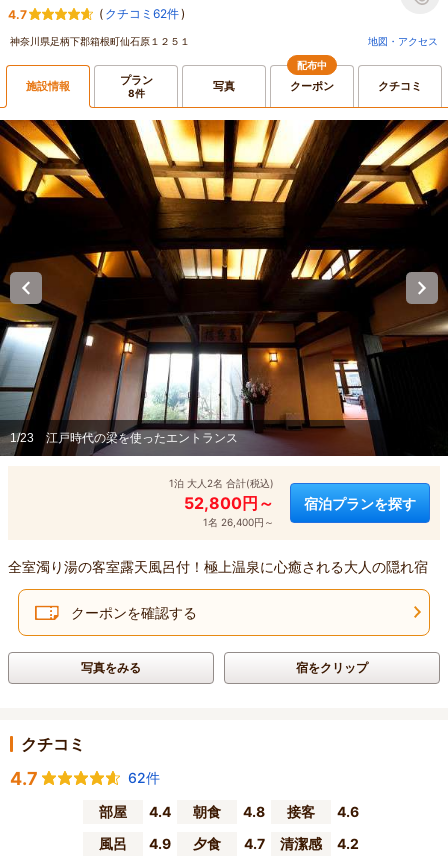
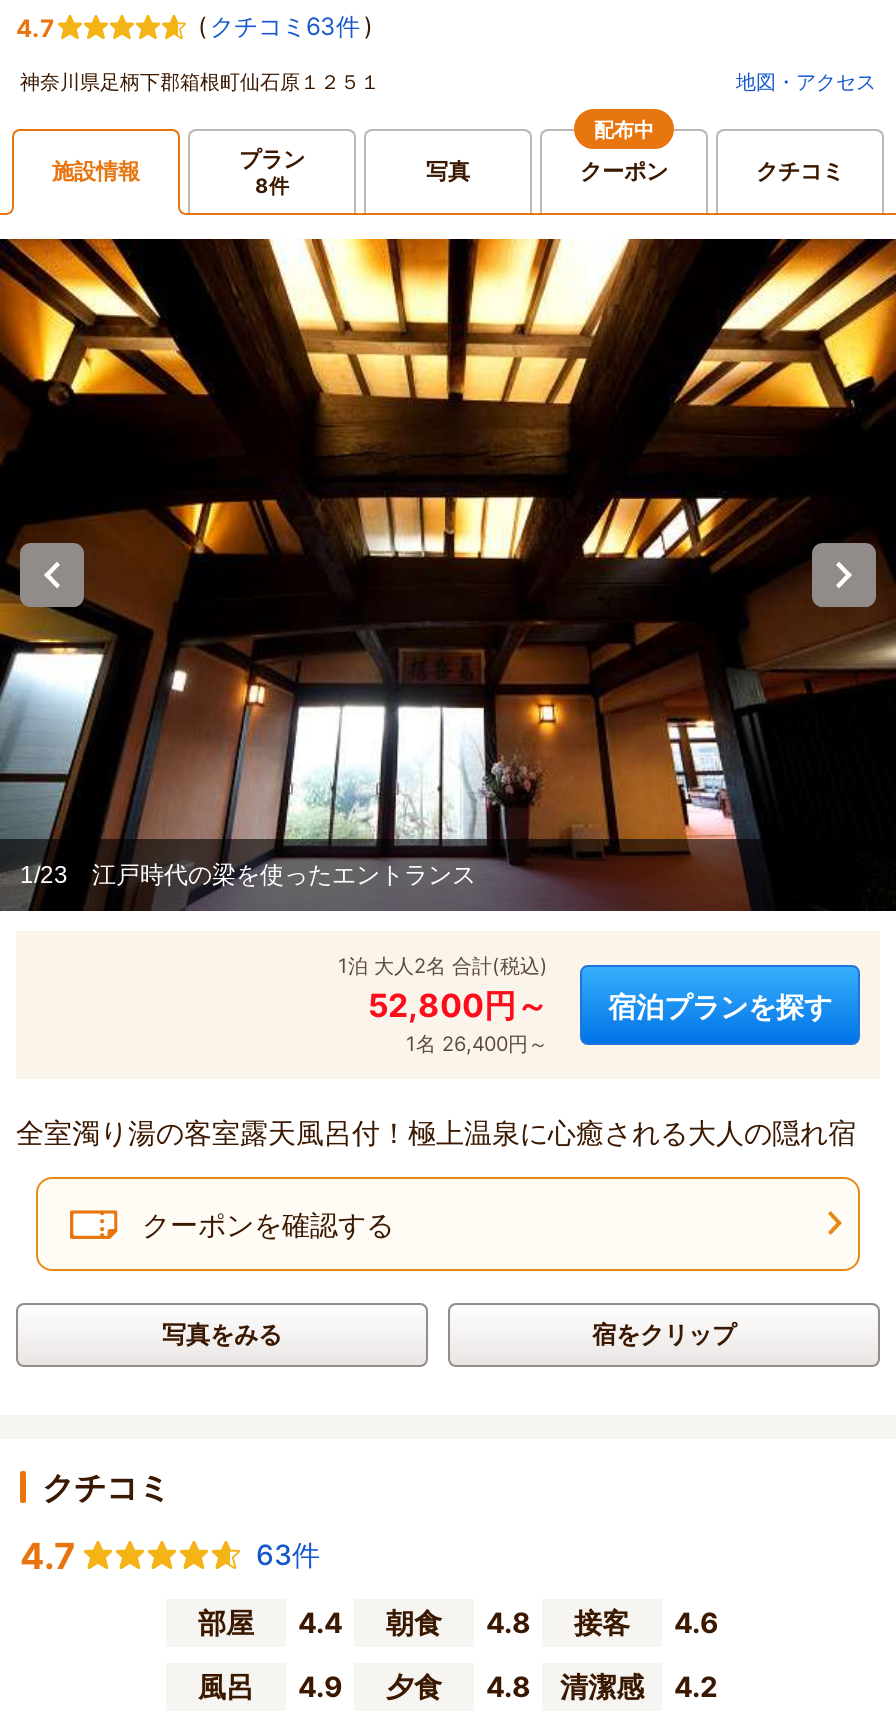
- ( クチコミ62件 )
+ ( クチコミ63件 )

- 62件
+ 63件

- 風呂 4.9 夕食 4.7 清潔感 4.2
+ 風呂 4.9 夕食 4.8 清潔感 4.2
